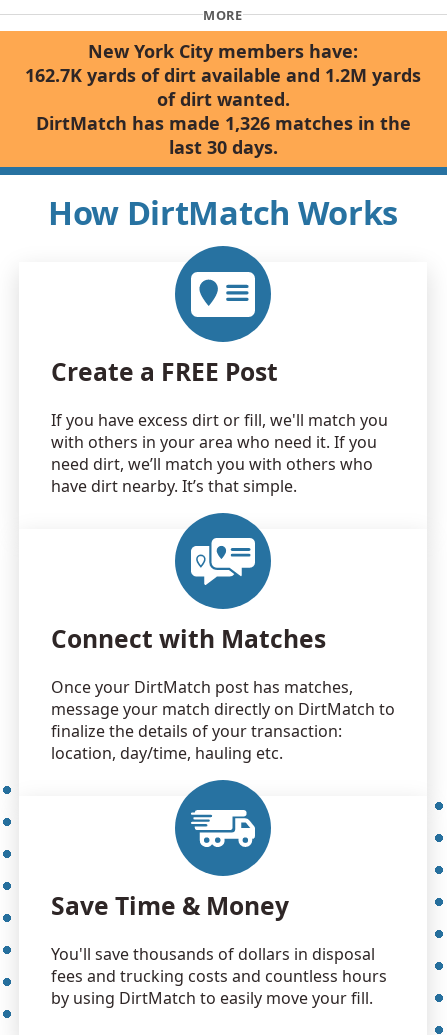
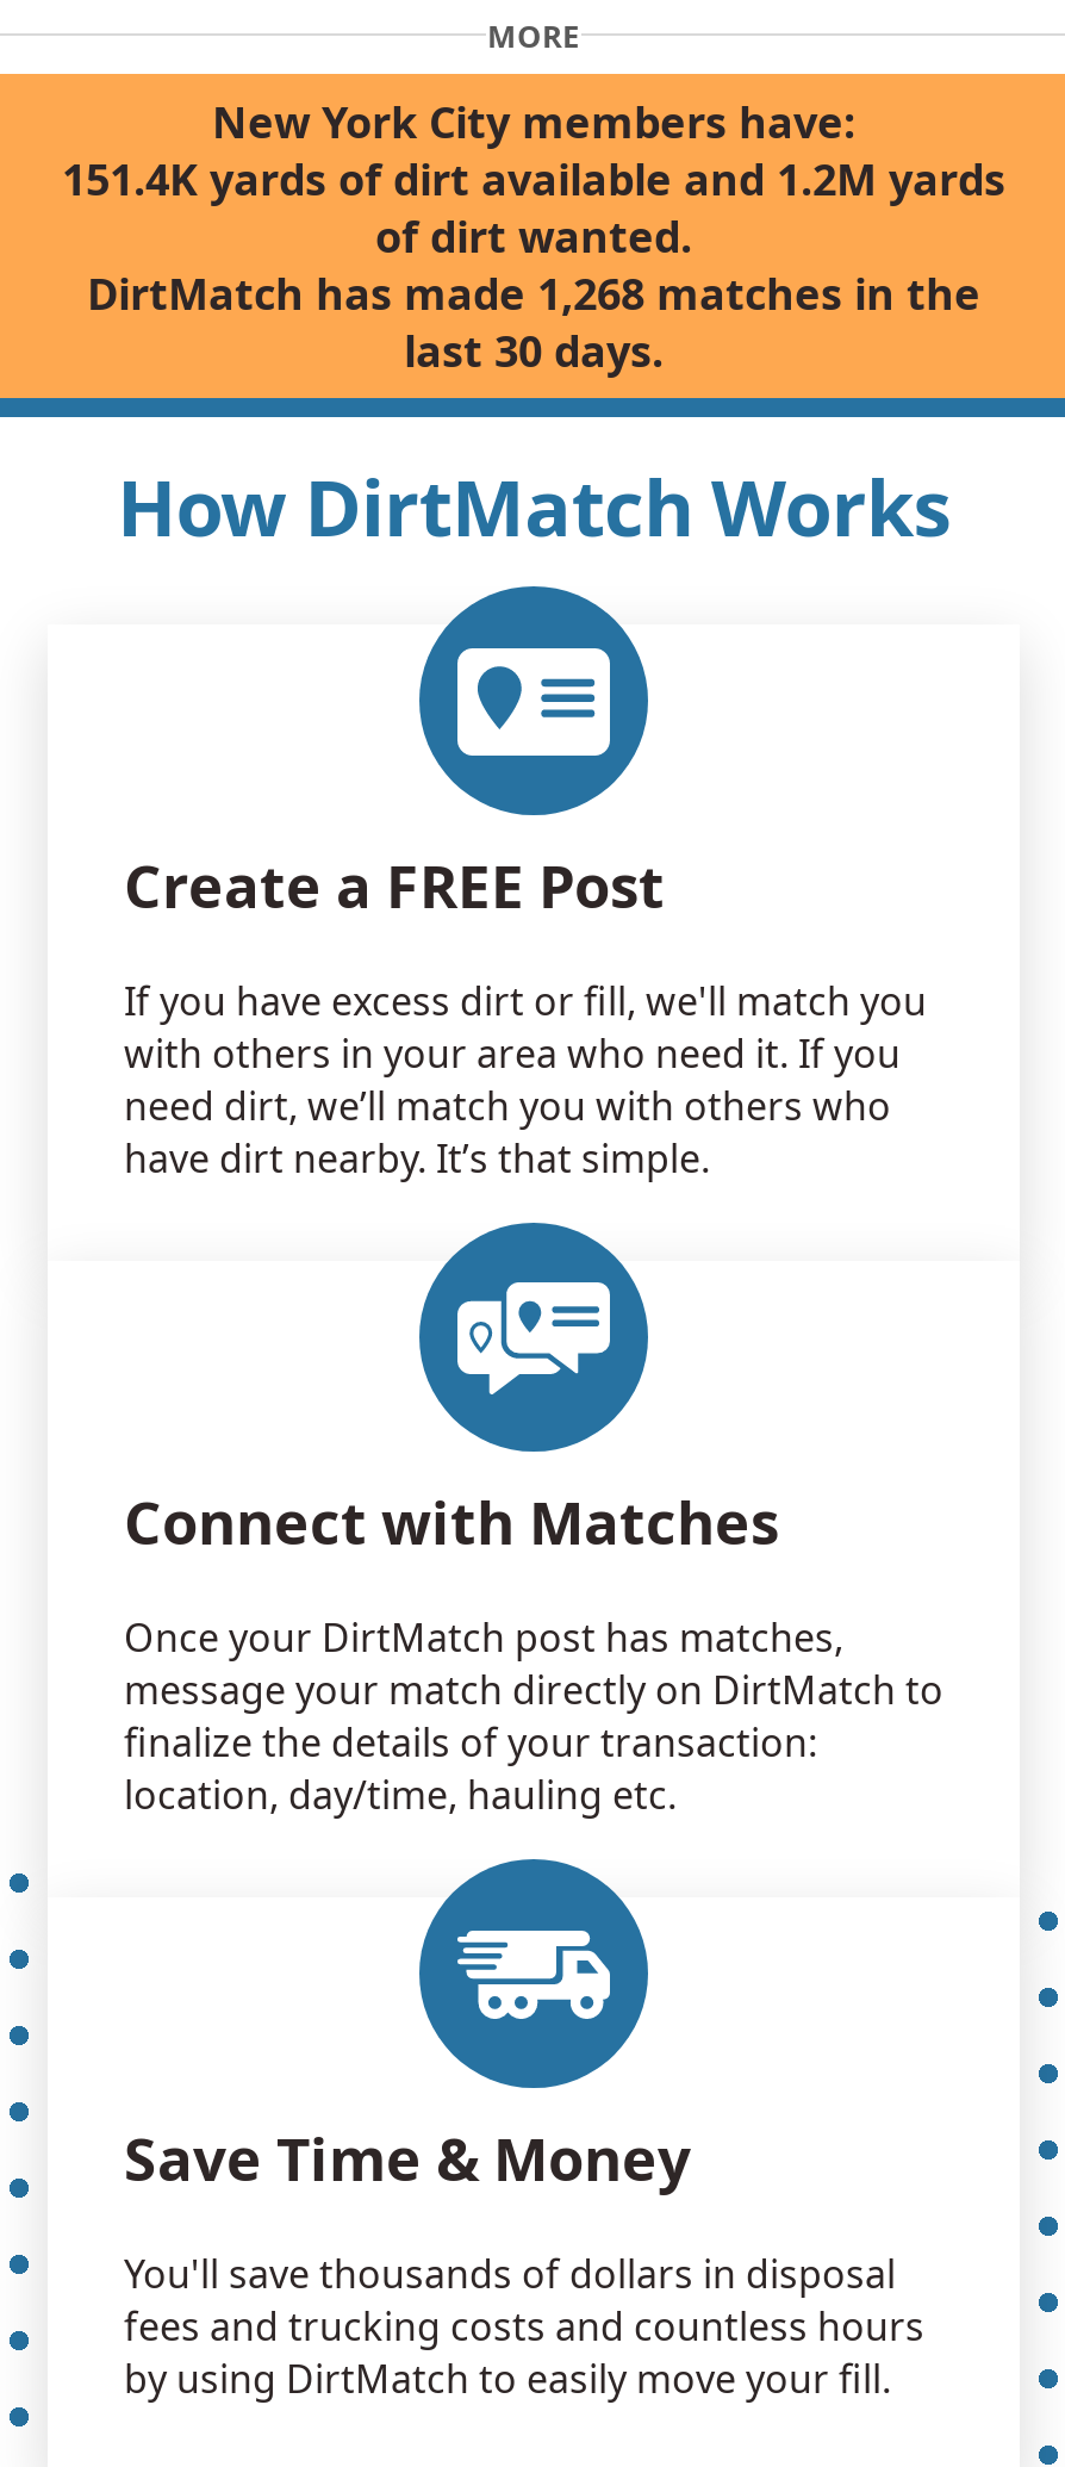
- 162.7K yards of dirt available and 1.2M yards
+ 151.4K yards of dirt available and 1.2M yards

- DirtMatch has made 1,326 matches in the
+ DirtMatch has made 1,268 matches in the
